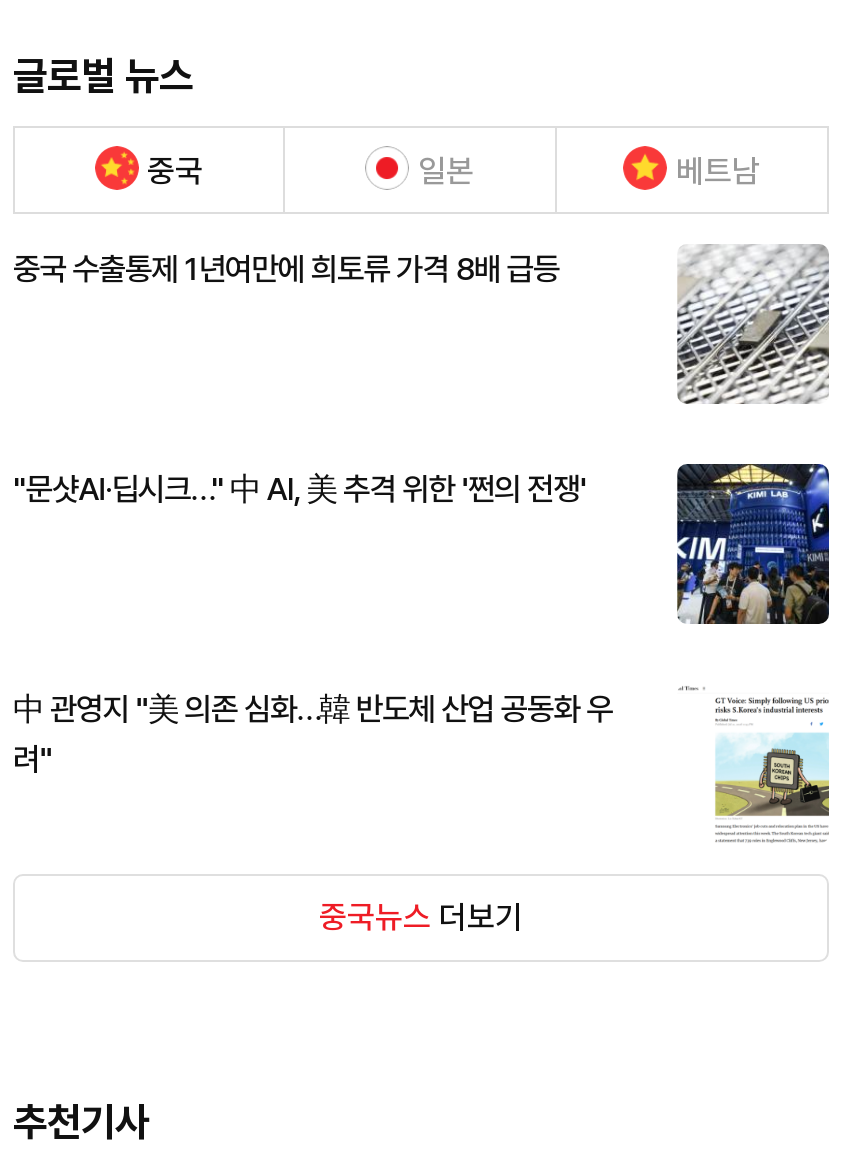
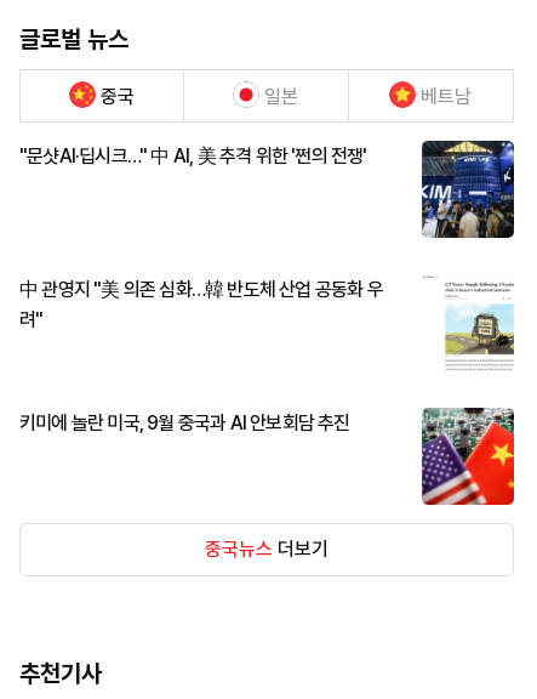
- 중국 수출통제 1년여만에 희토류 가격 8배 급등

- [image]

moved up: [image]

moved up: 中 관영지 "美 의존 심화…韓 반도체 산업 공동화 우 | 려"

+ 키미에 놀란 미국, 9월 중국과 AI 안보회담 추진

+ [image]
